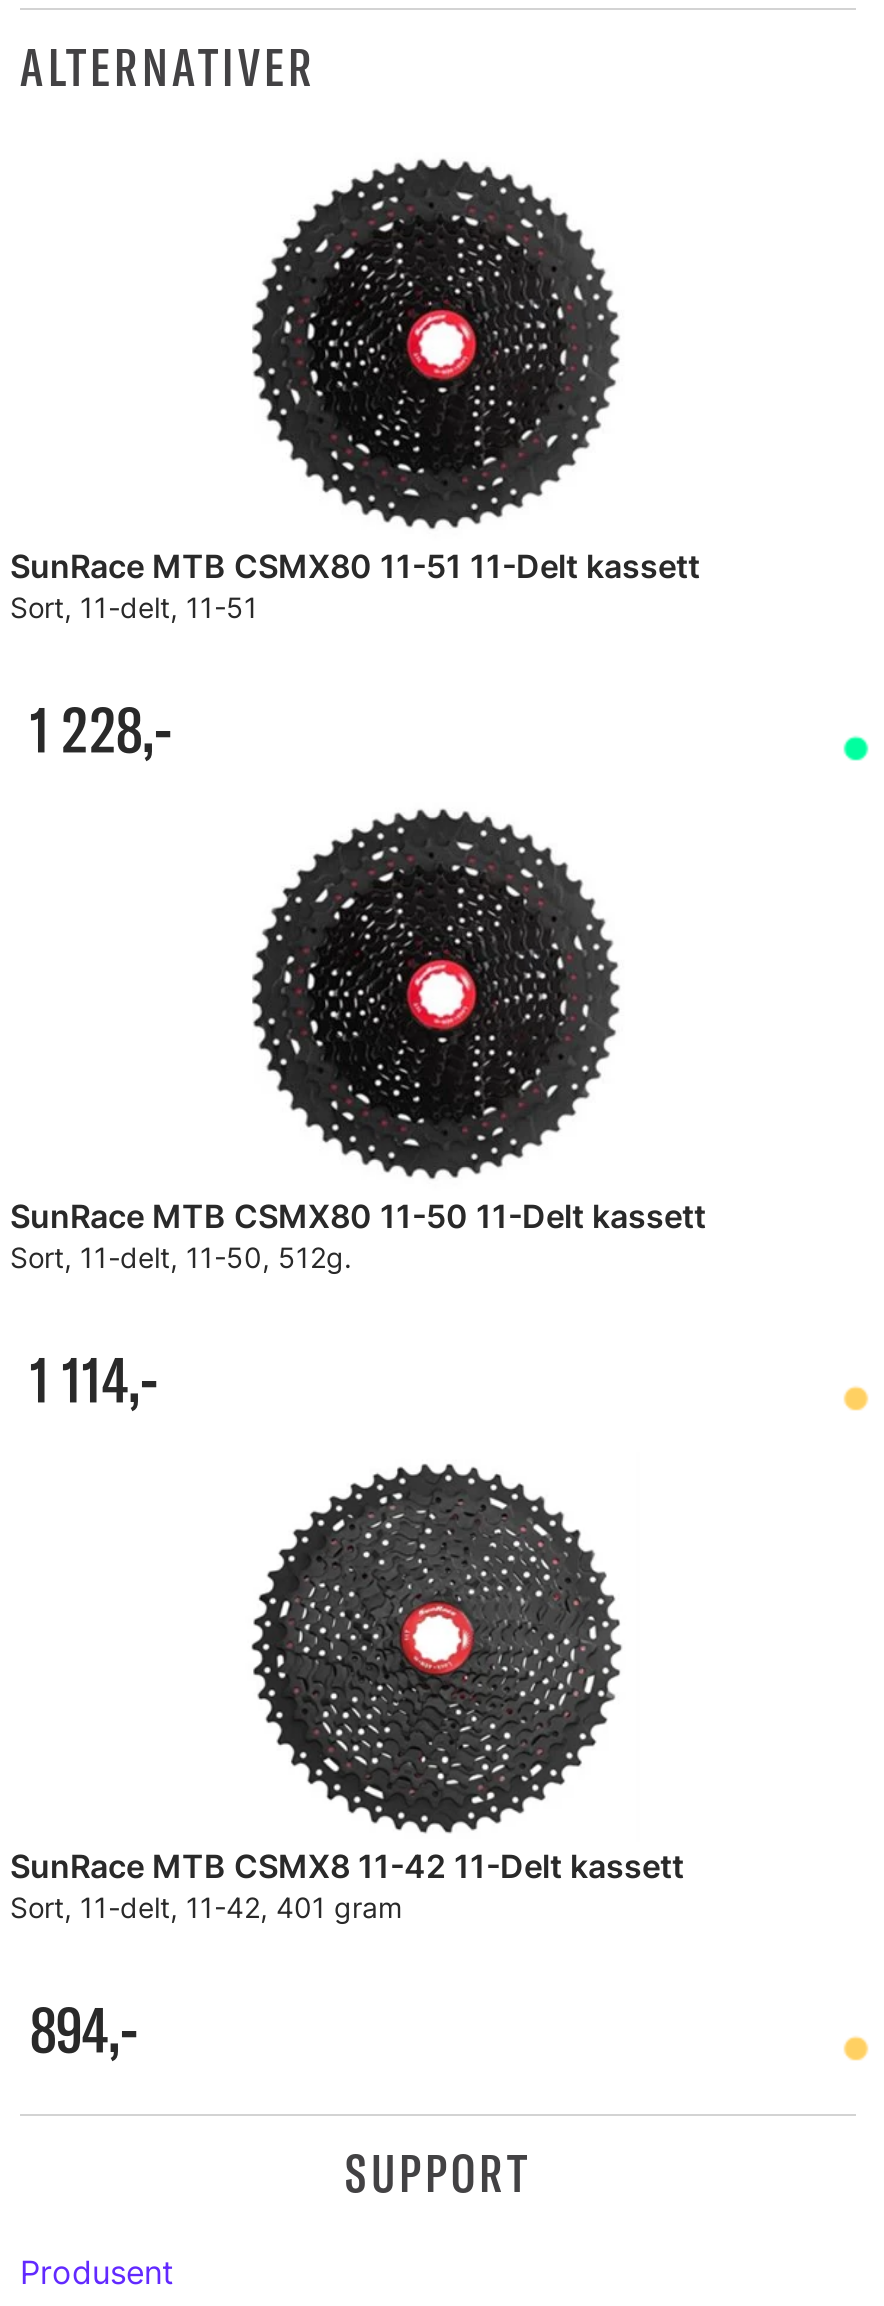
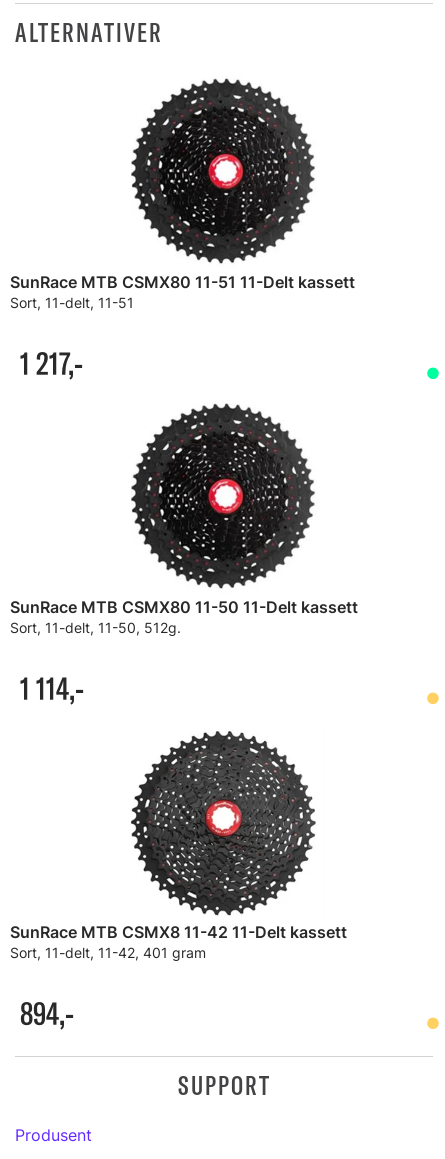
- 1 228,-
+ 1 217,-
